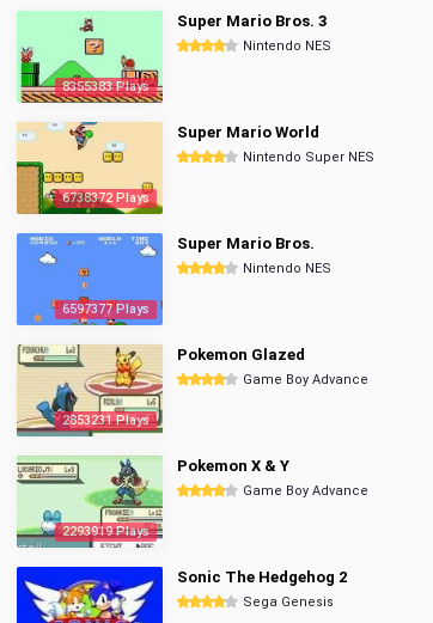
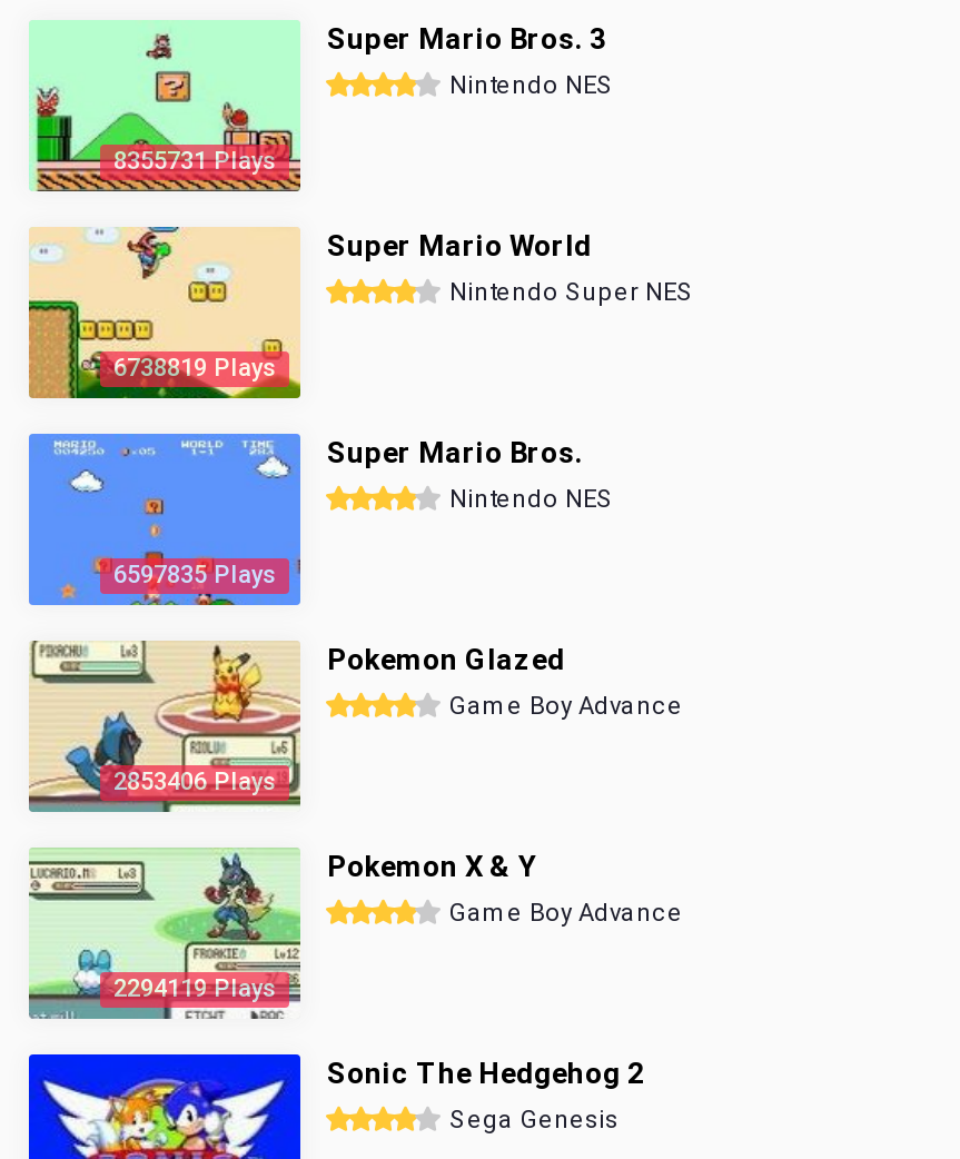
- 8355383 Plays
+ 8355731 Plays

- 6738372 Plays
+ 6738819 Plays

- 6597377 Plays
+ 6597835 Plays

- 2853231 Plays
+ 2853406 Plays

- 2293919 Plays
+ 2294119 Plays
